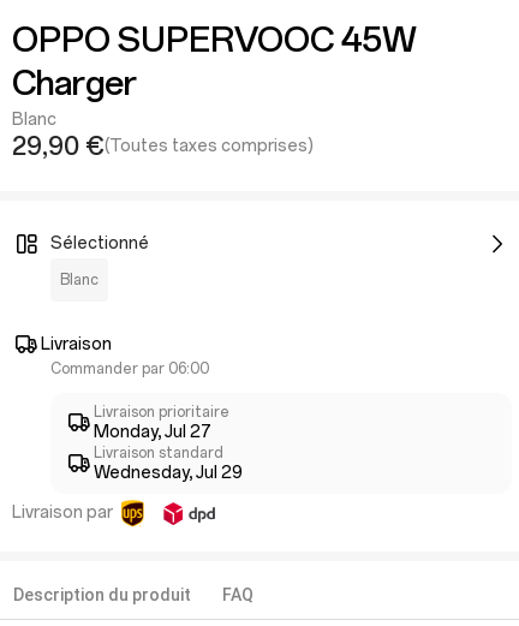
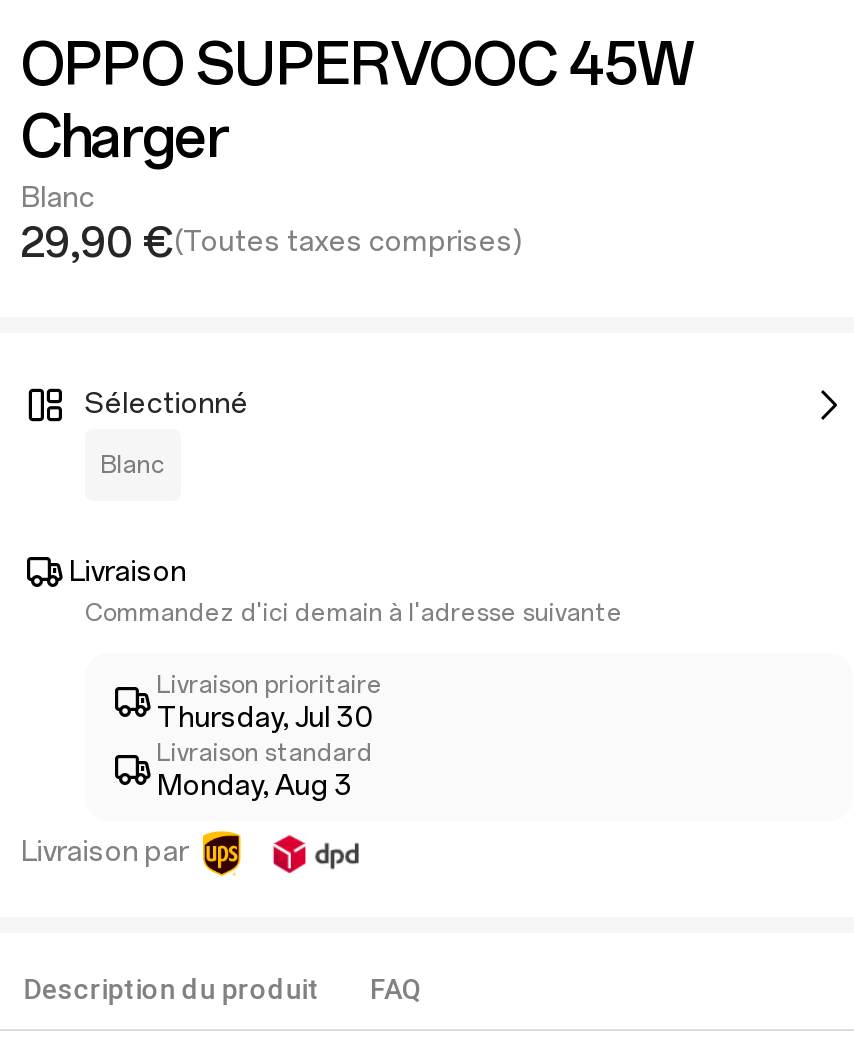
- Commander par 06:00
+ Commandez d'ici demain à l'adresse suivante

- Monday, Jul 27
+ Thursday, Jul 30

- Wednesday, Jul 29
+ Monday, Aug 3
